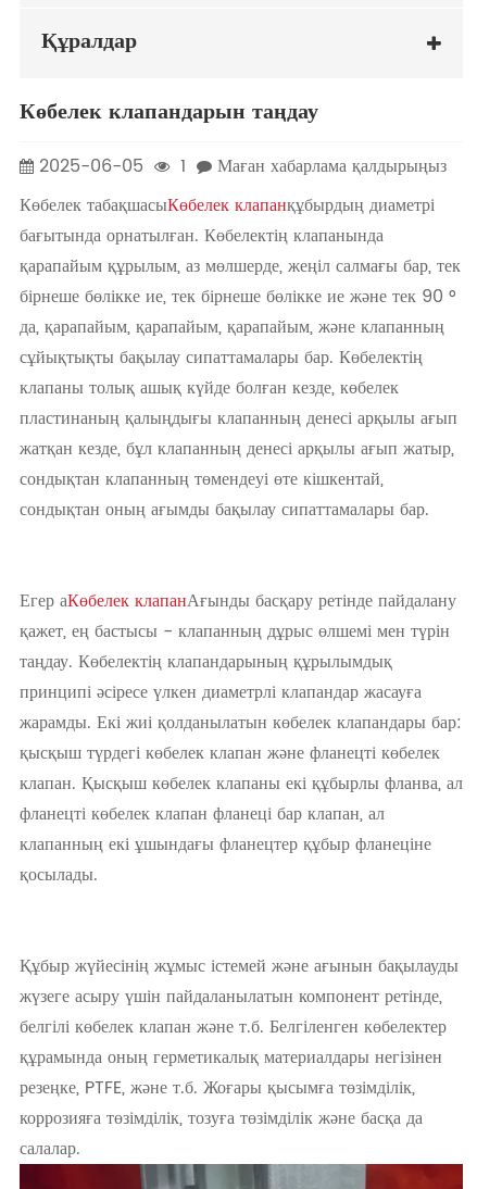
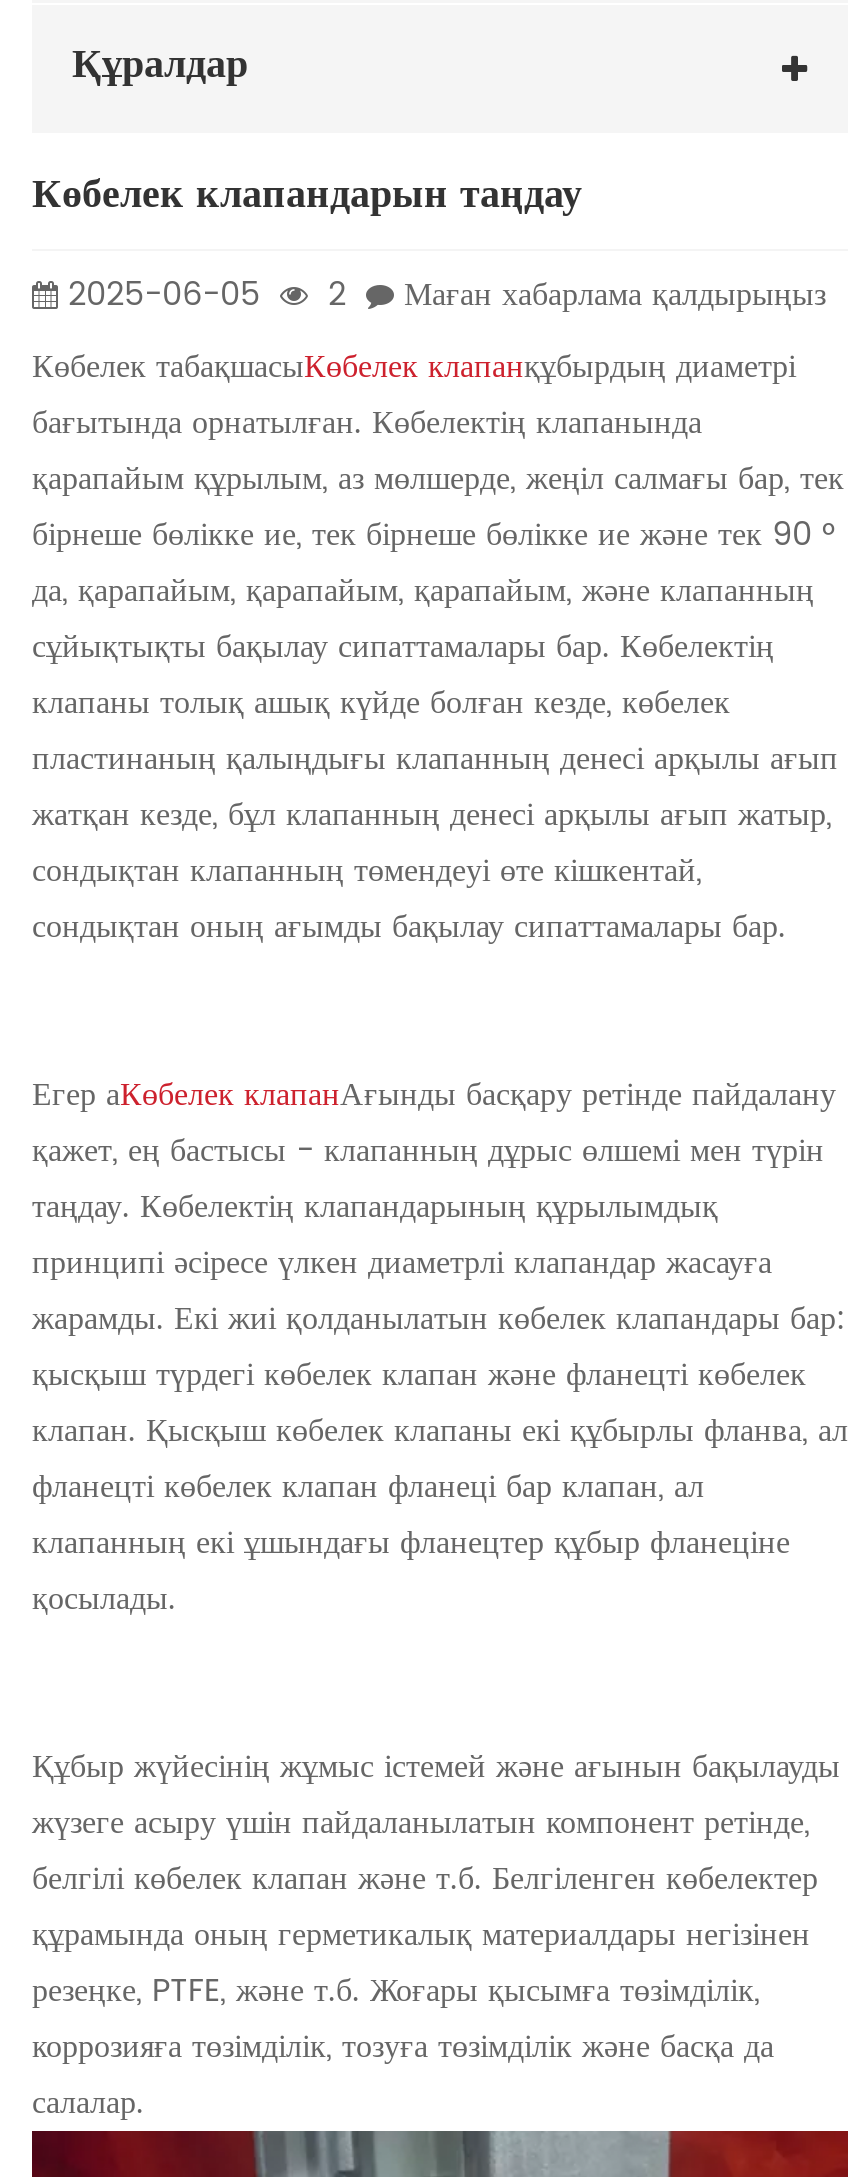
- 2025-06-05 1 Маған хабарлама қалдырыңыз
+ 2025-06-05 2 Маған хабарлама қалдырыңыз
